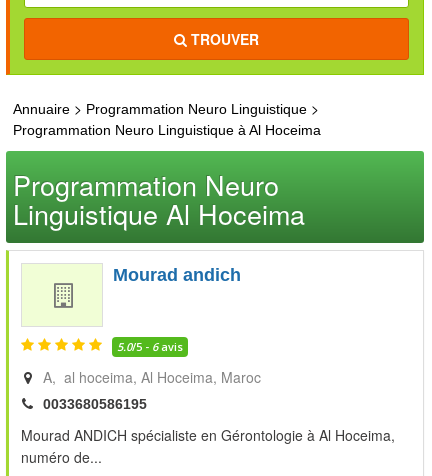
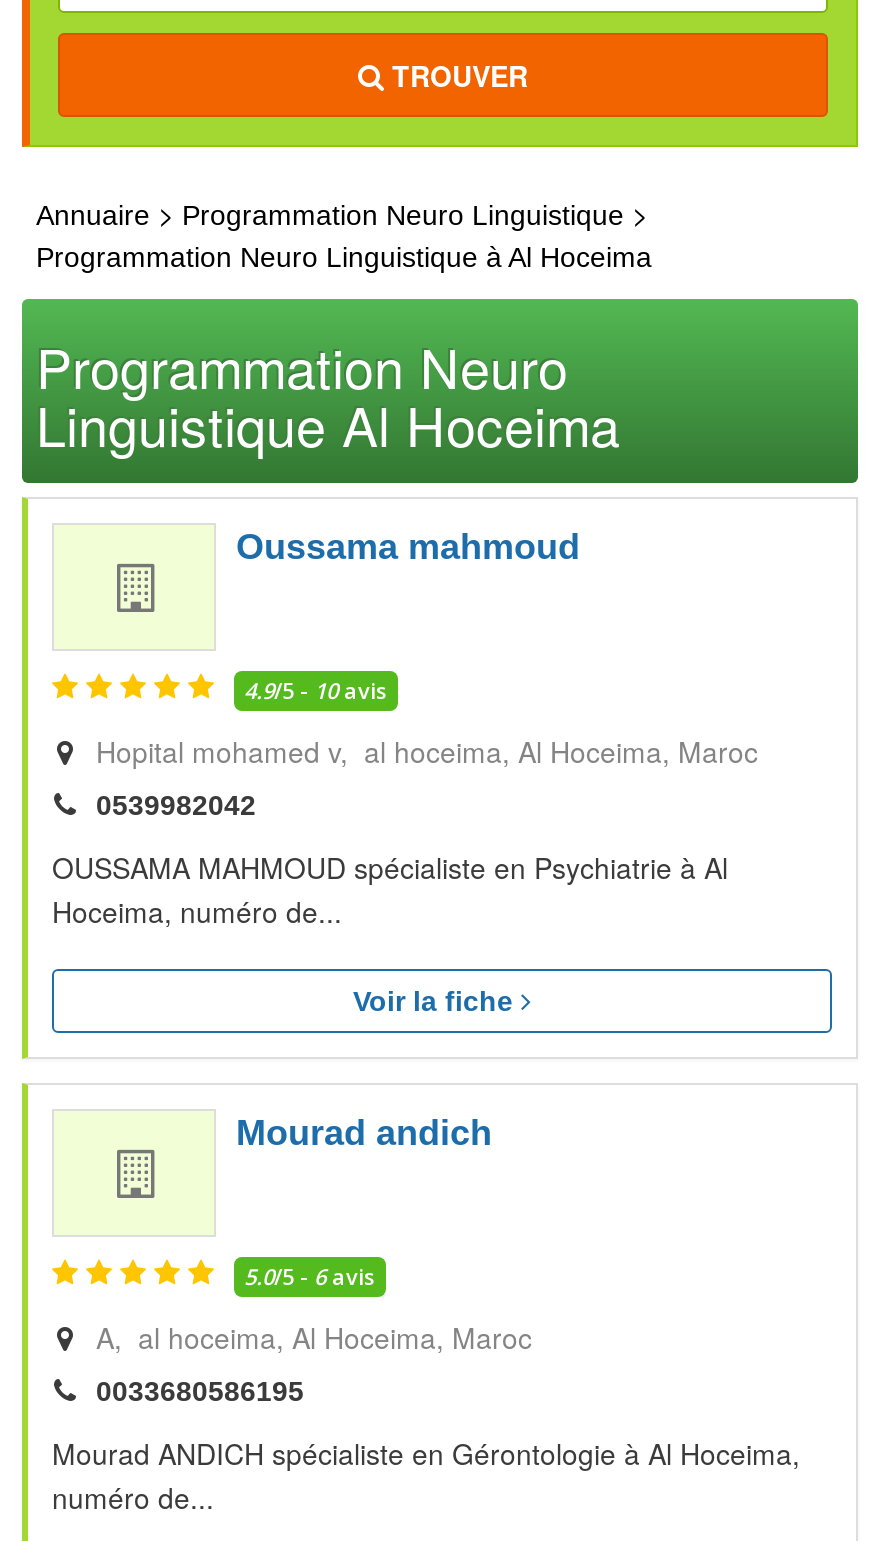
+ 4.9/5 - 10avis
+ Hopital mohamed v, al hoceima Al Hoceima Maroc
+ 0539982042
+ OUSSAMA MAHMOUD spécialiste en Psychiatrie à Al
+ Hoceima, numéro de...
+ Voir la fiche

+ Oussama mahmoud
